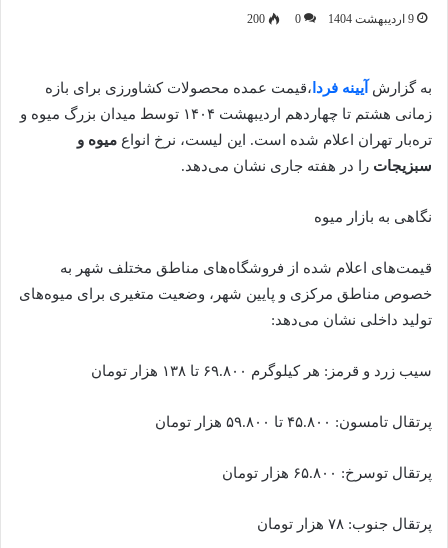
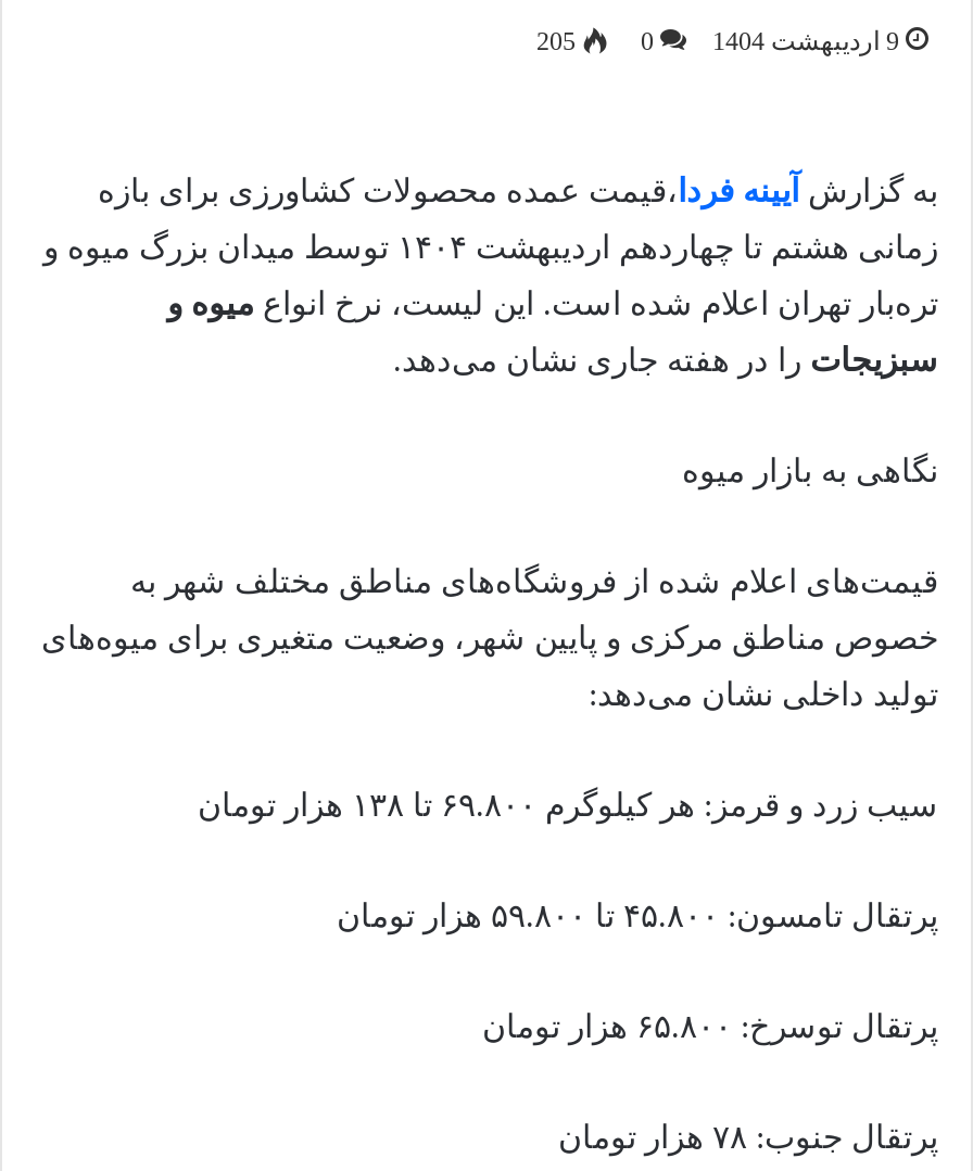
- 200
+ 205
